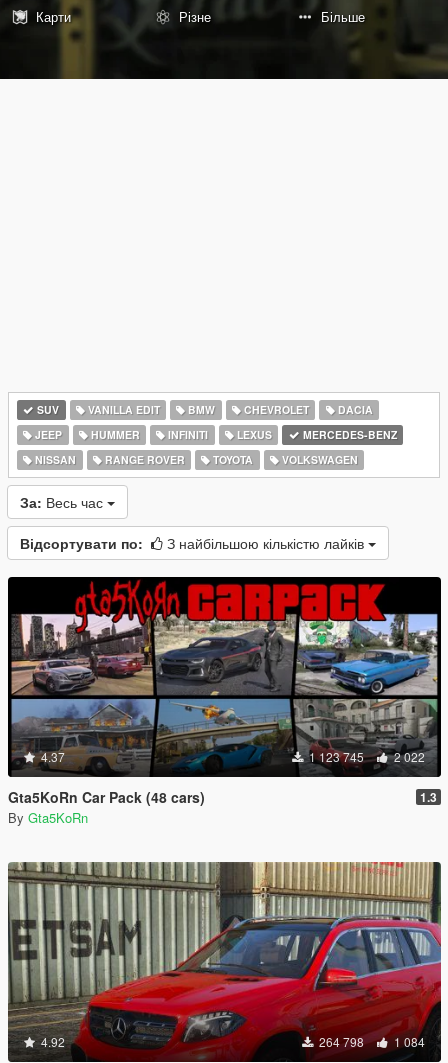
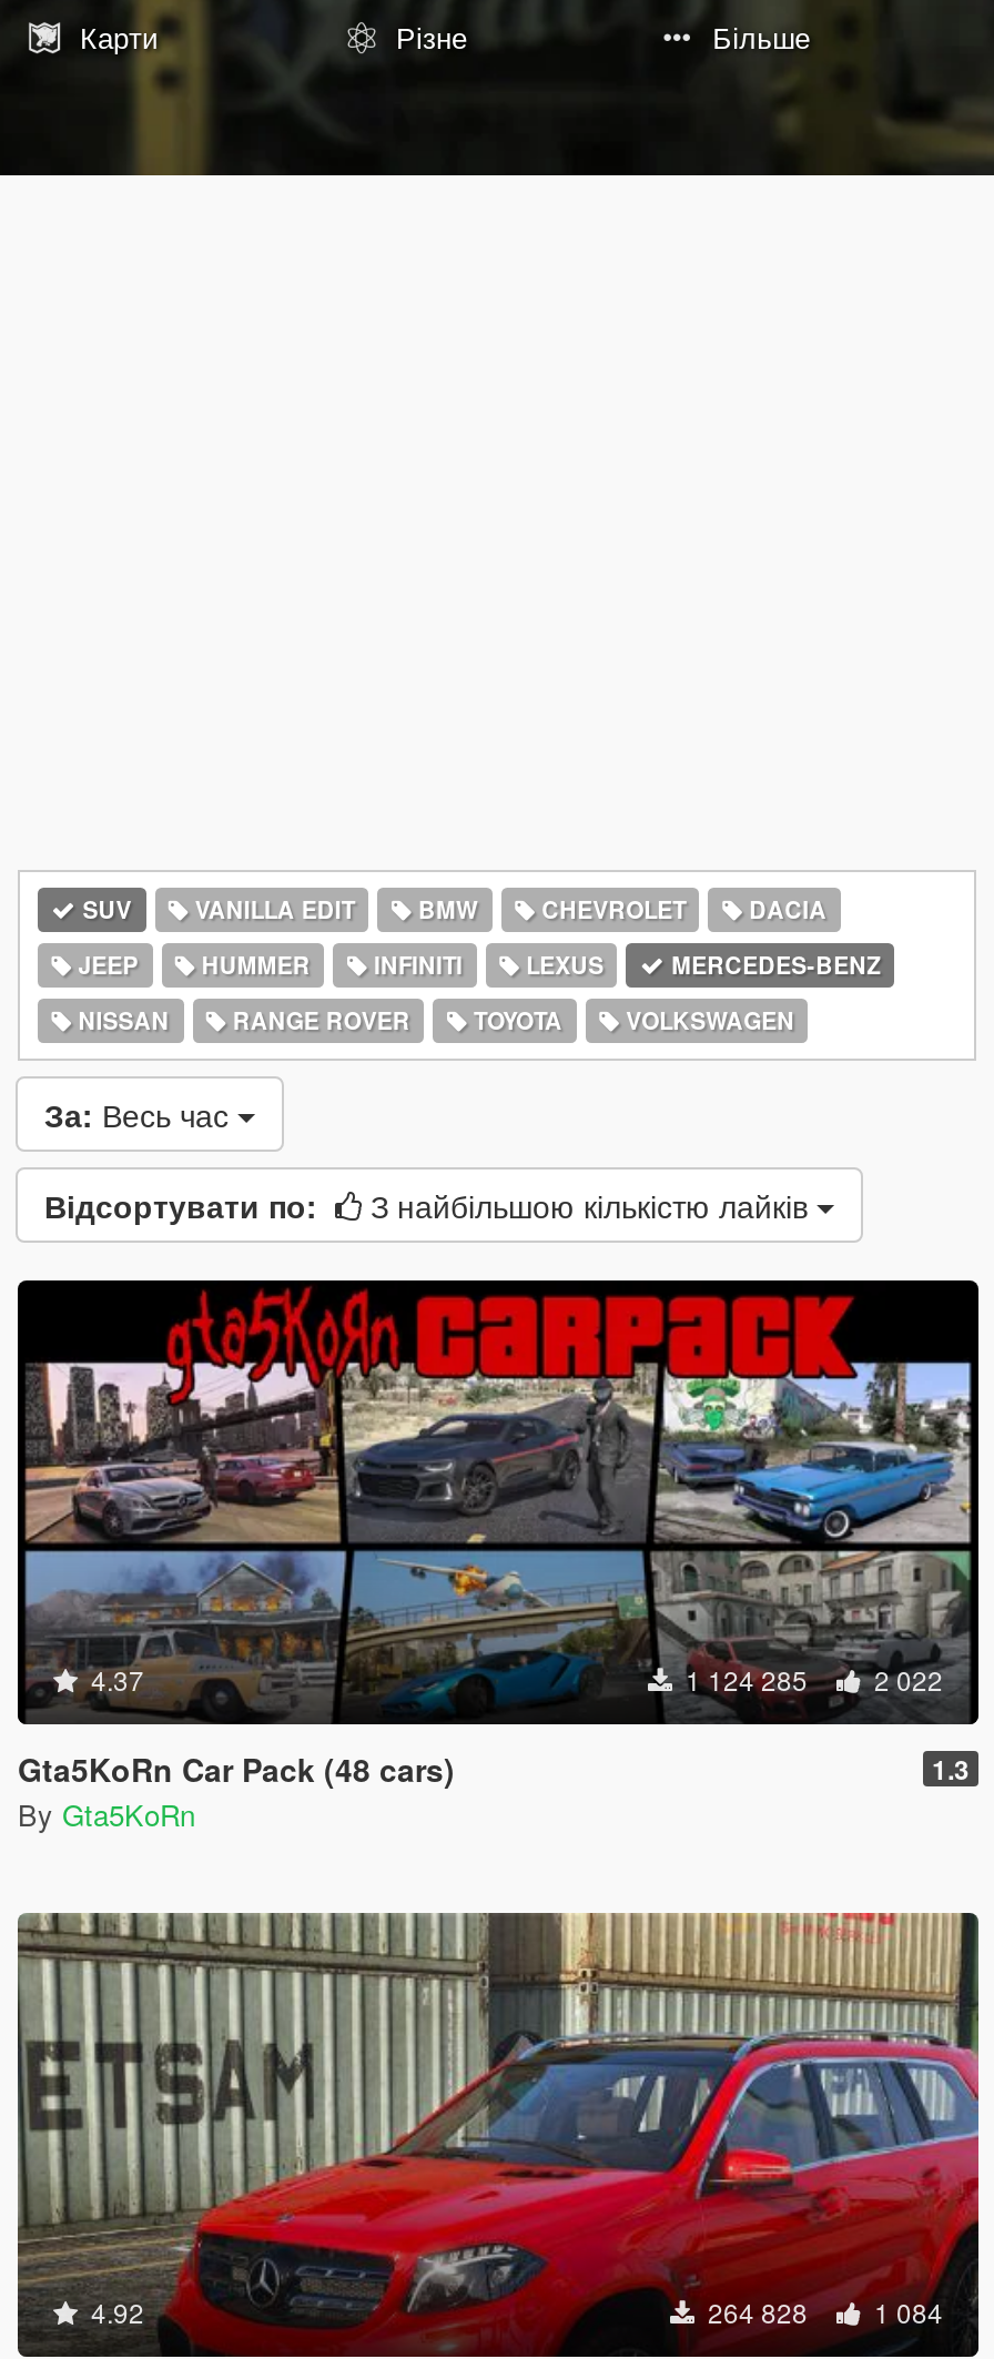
- 1 123 745 2 022
+ 1 124 285 2 022

- 264 798 1 084
+ 264 828 1 084
